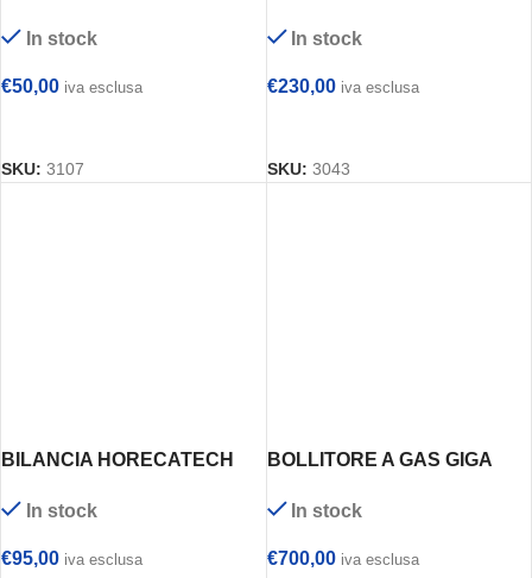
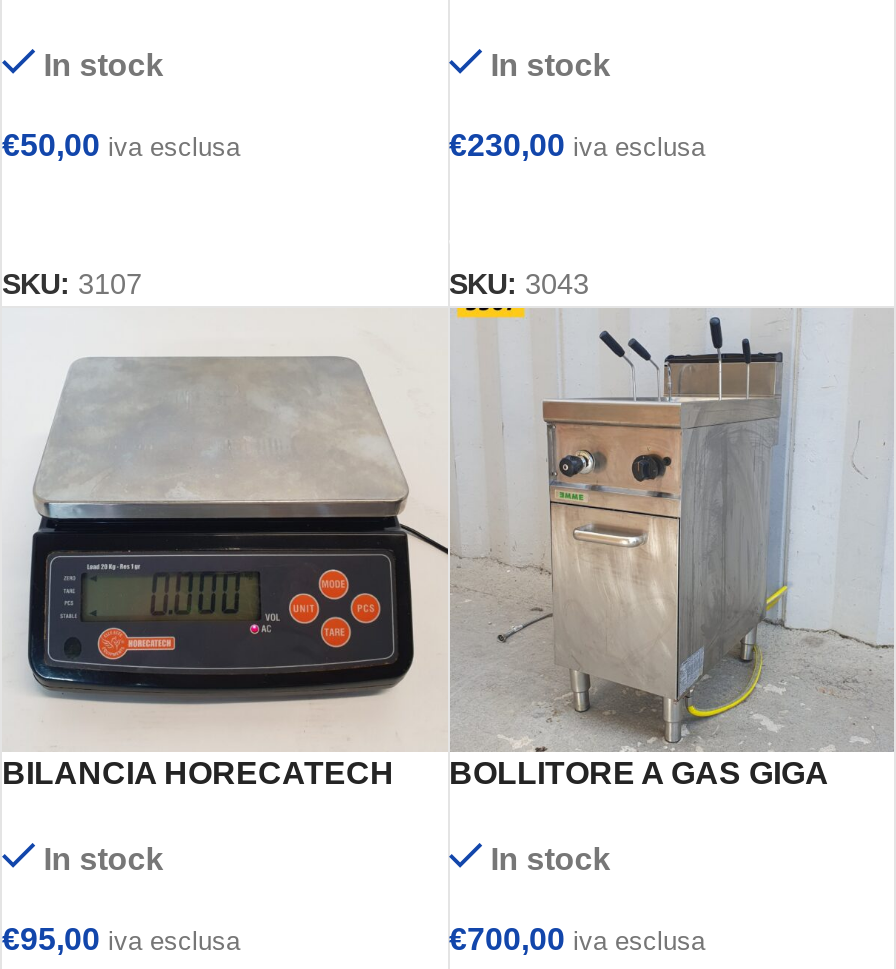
+ [image]
